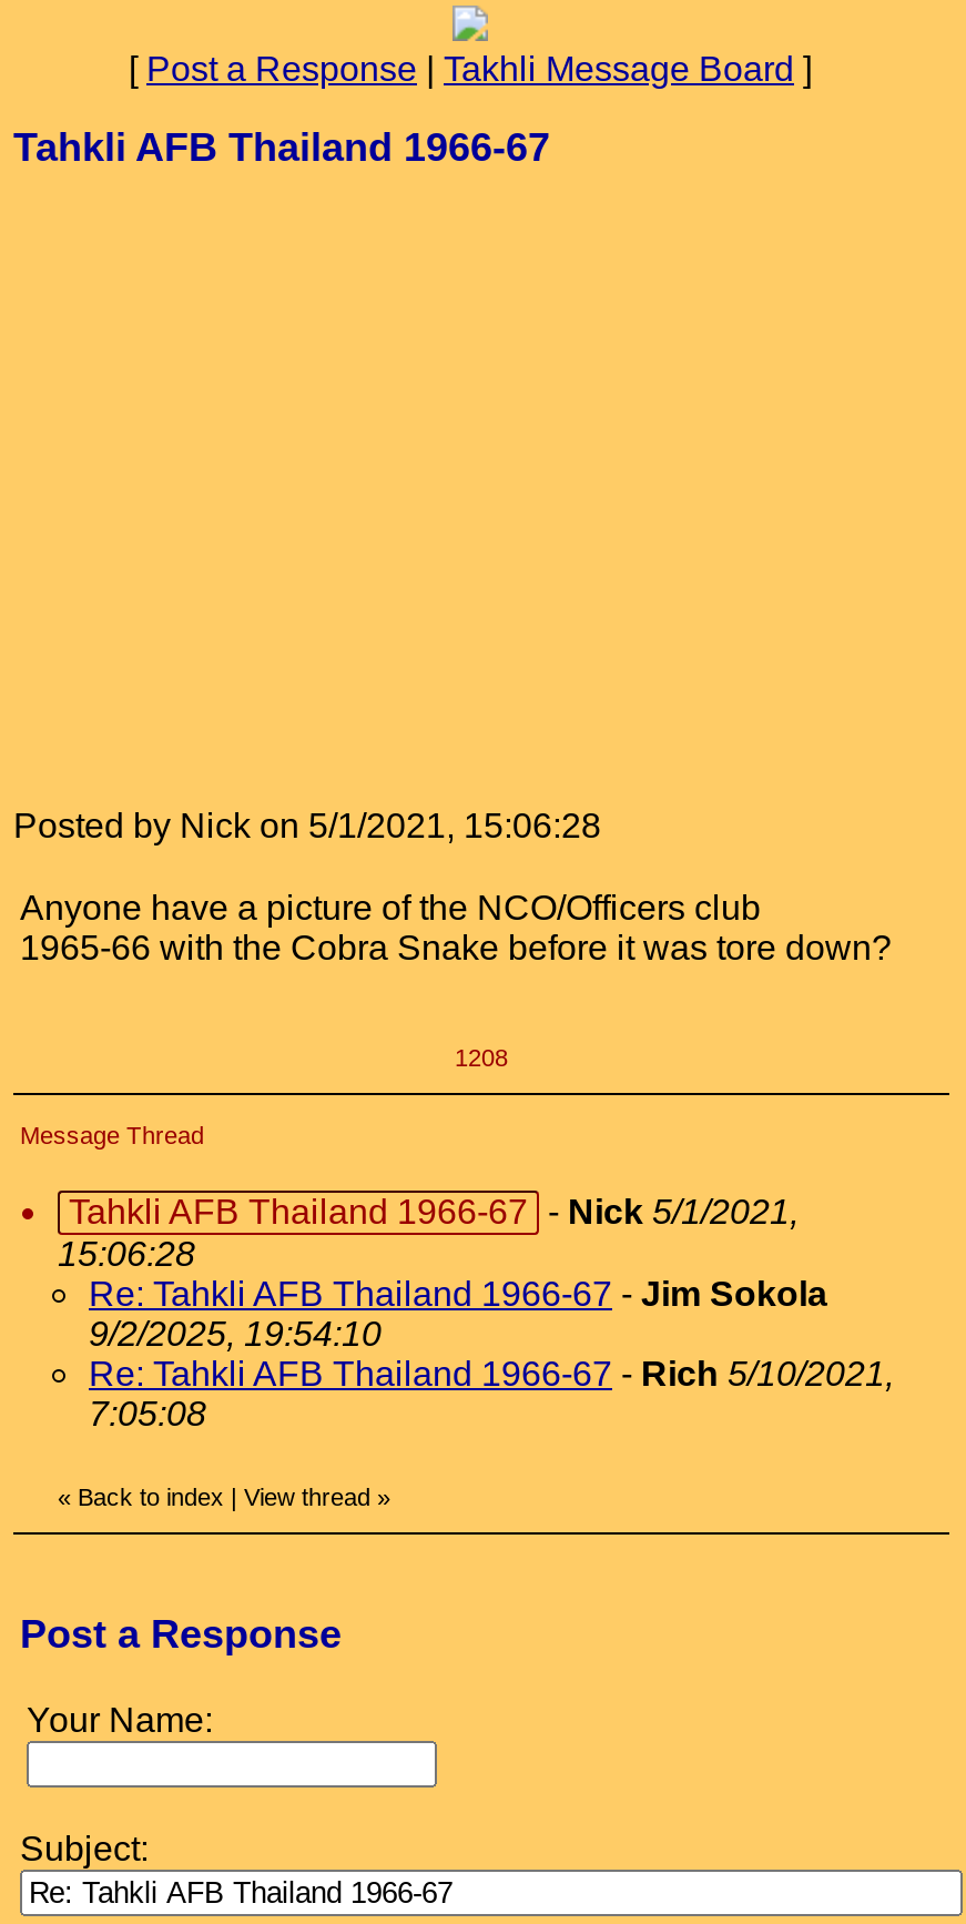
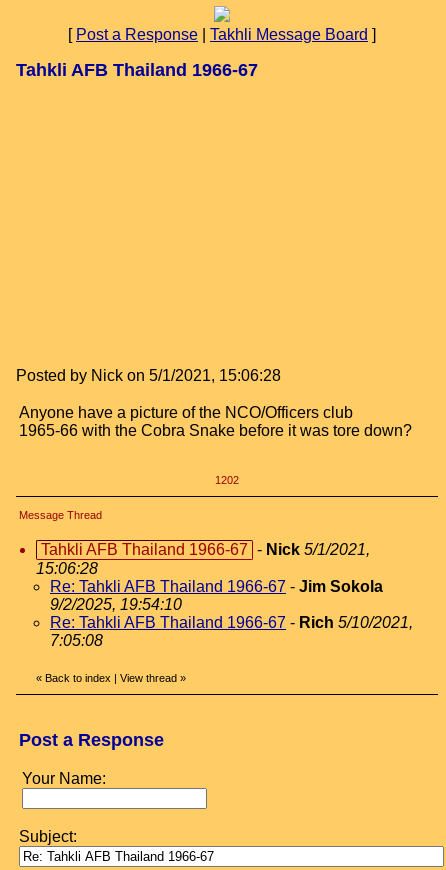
- 1208
+ 1202
